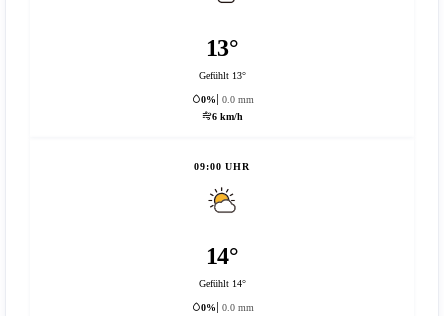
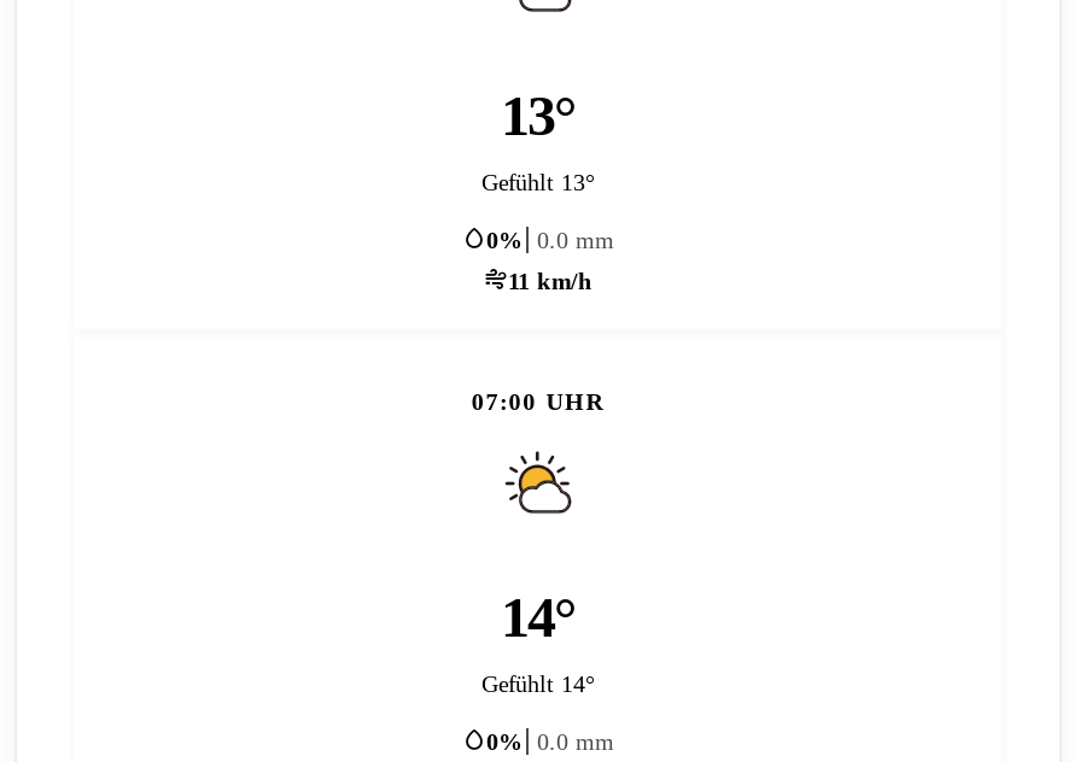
- 6 km/h
+ 11 km/h

- 09:00 UHR
+ 07:00 UHR
